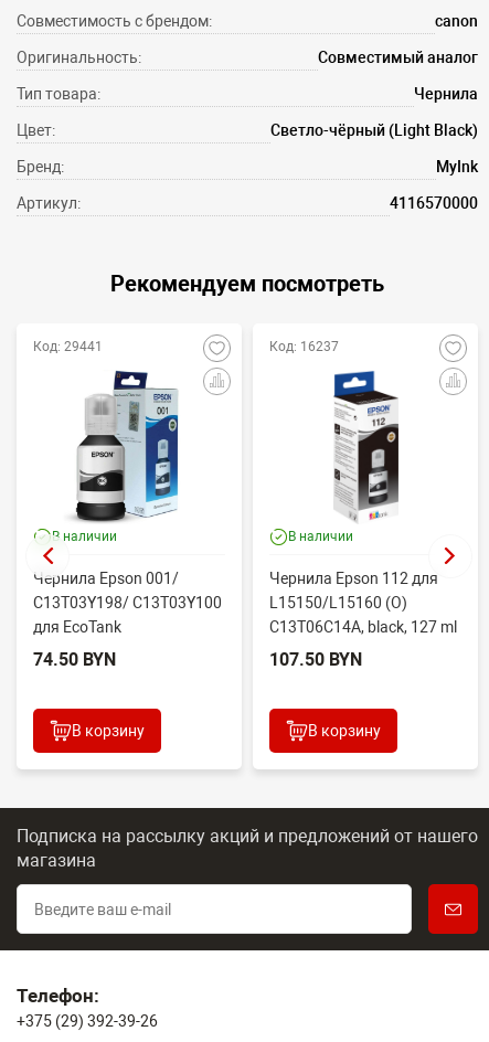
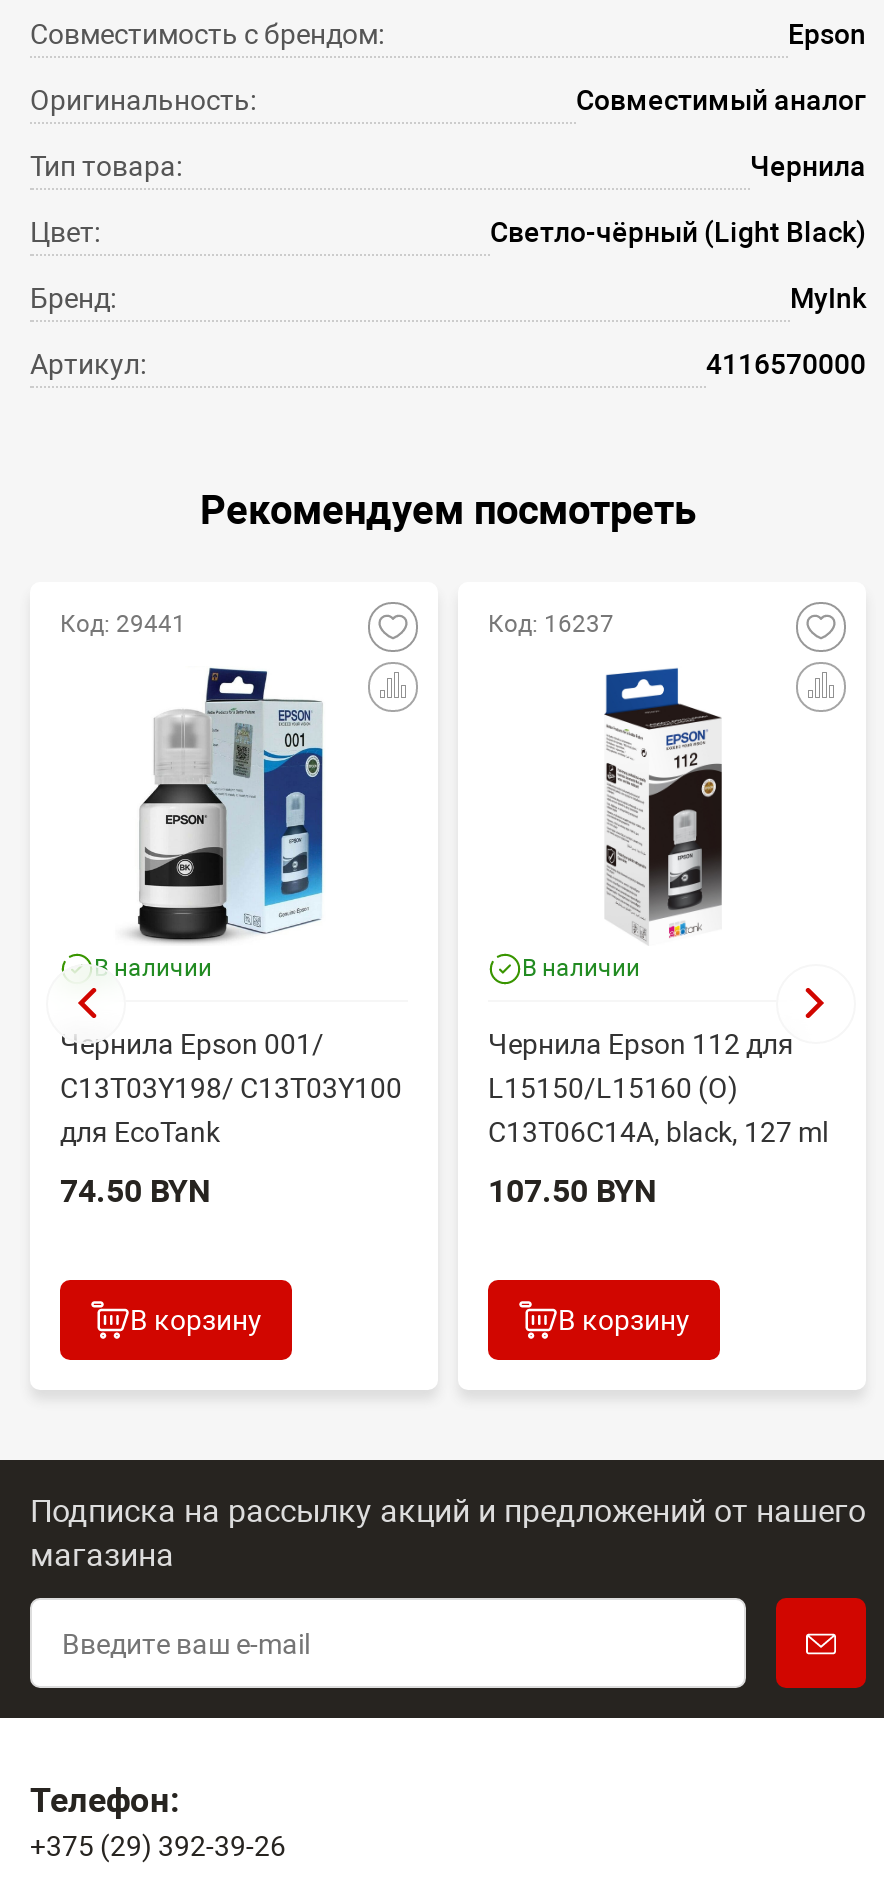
- canon
+ Epson
